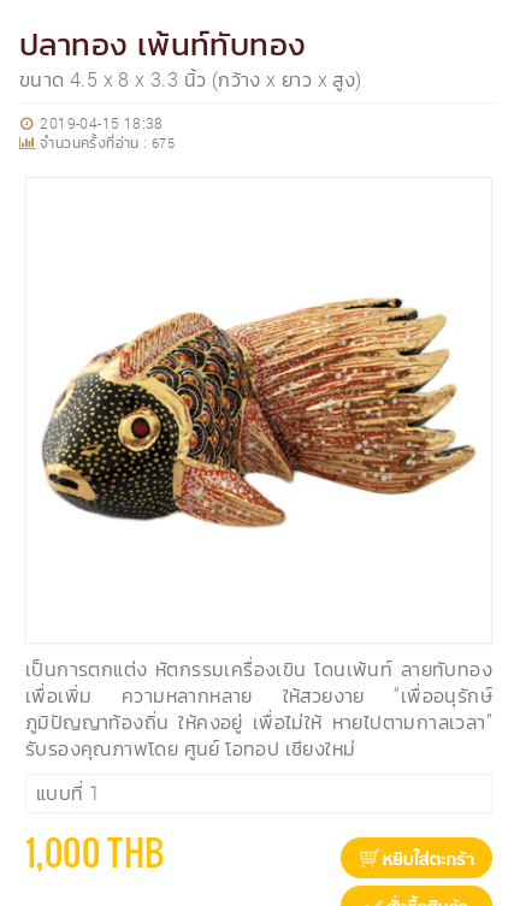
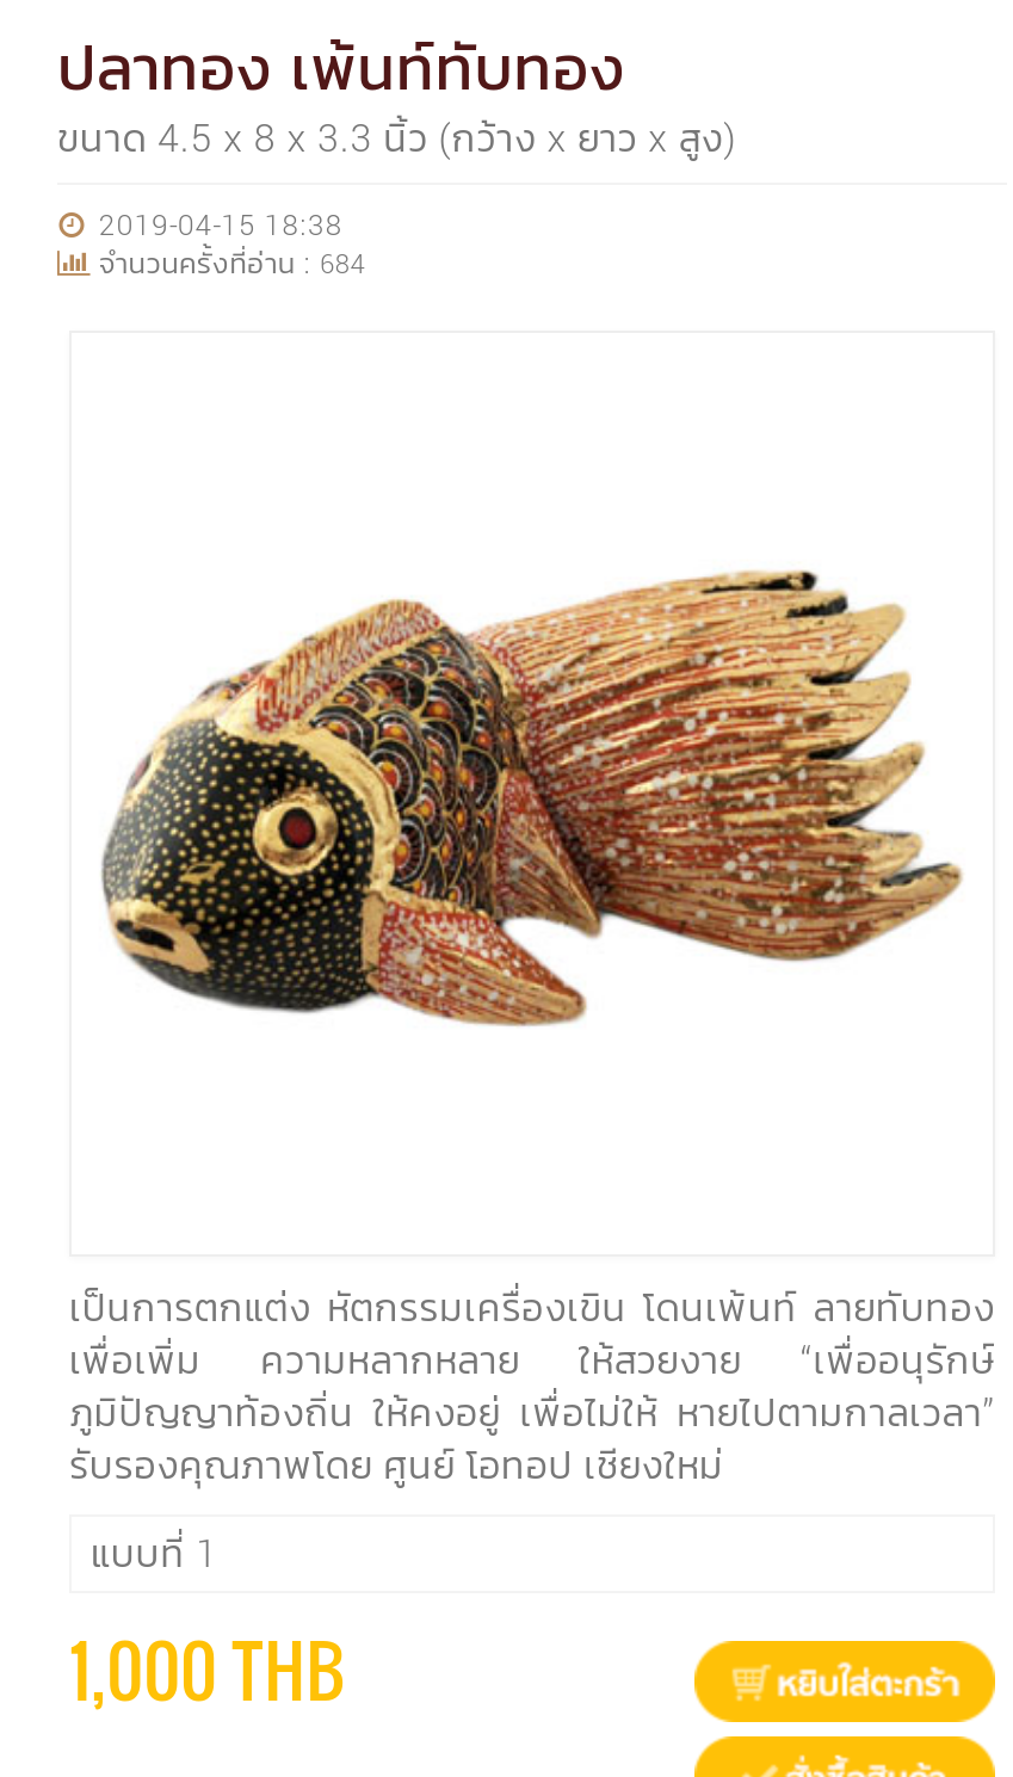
- จำนวนครั้งที่อ่าน : 675
+ จำนวนครั้งที่อ่าน : 684
